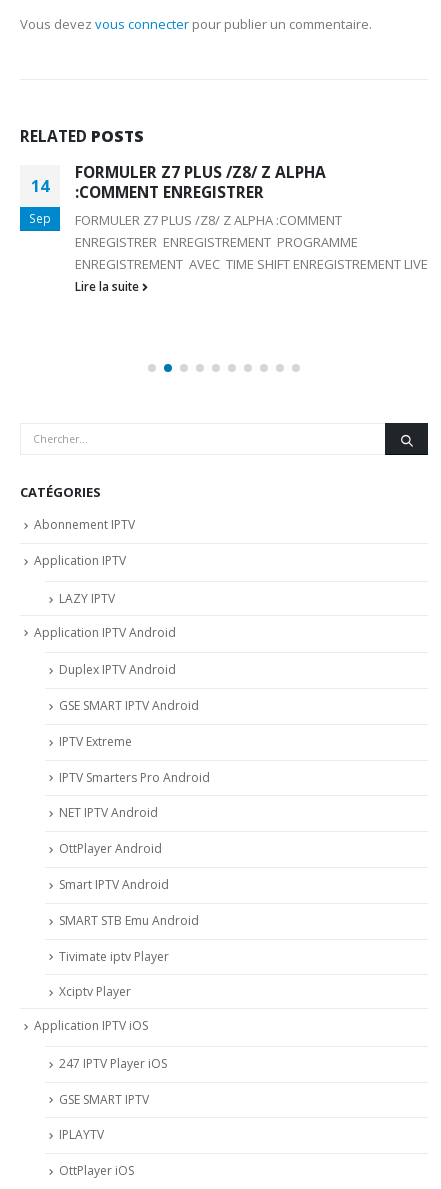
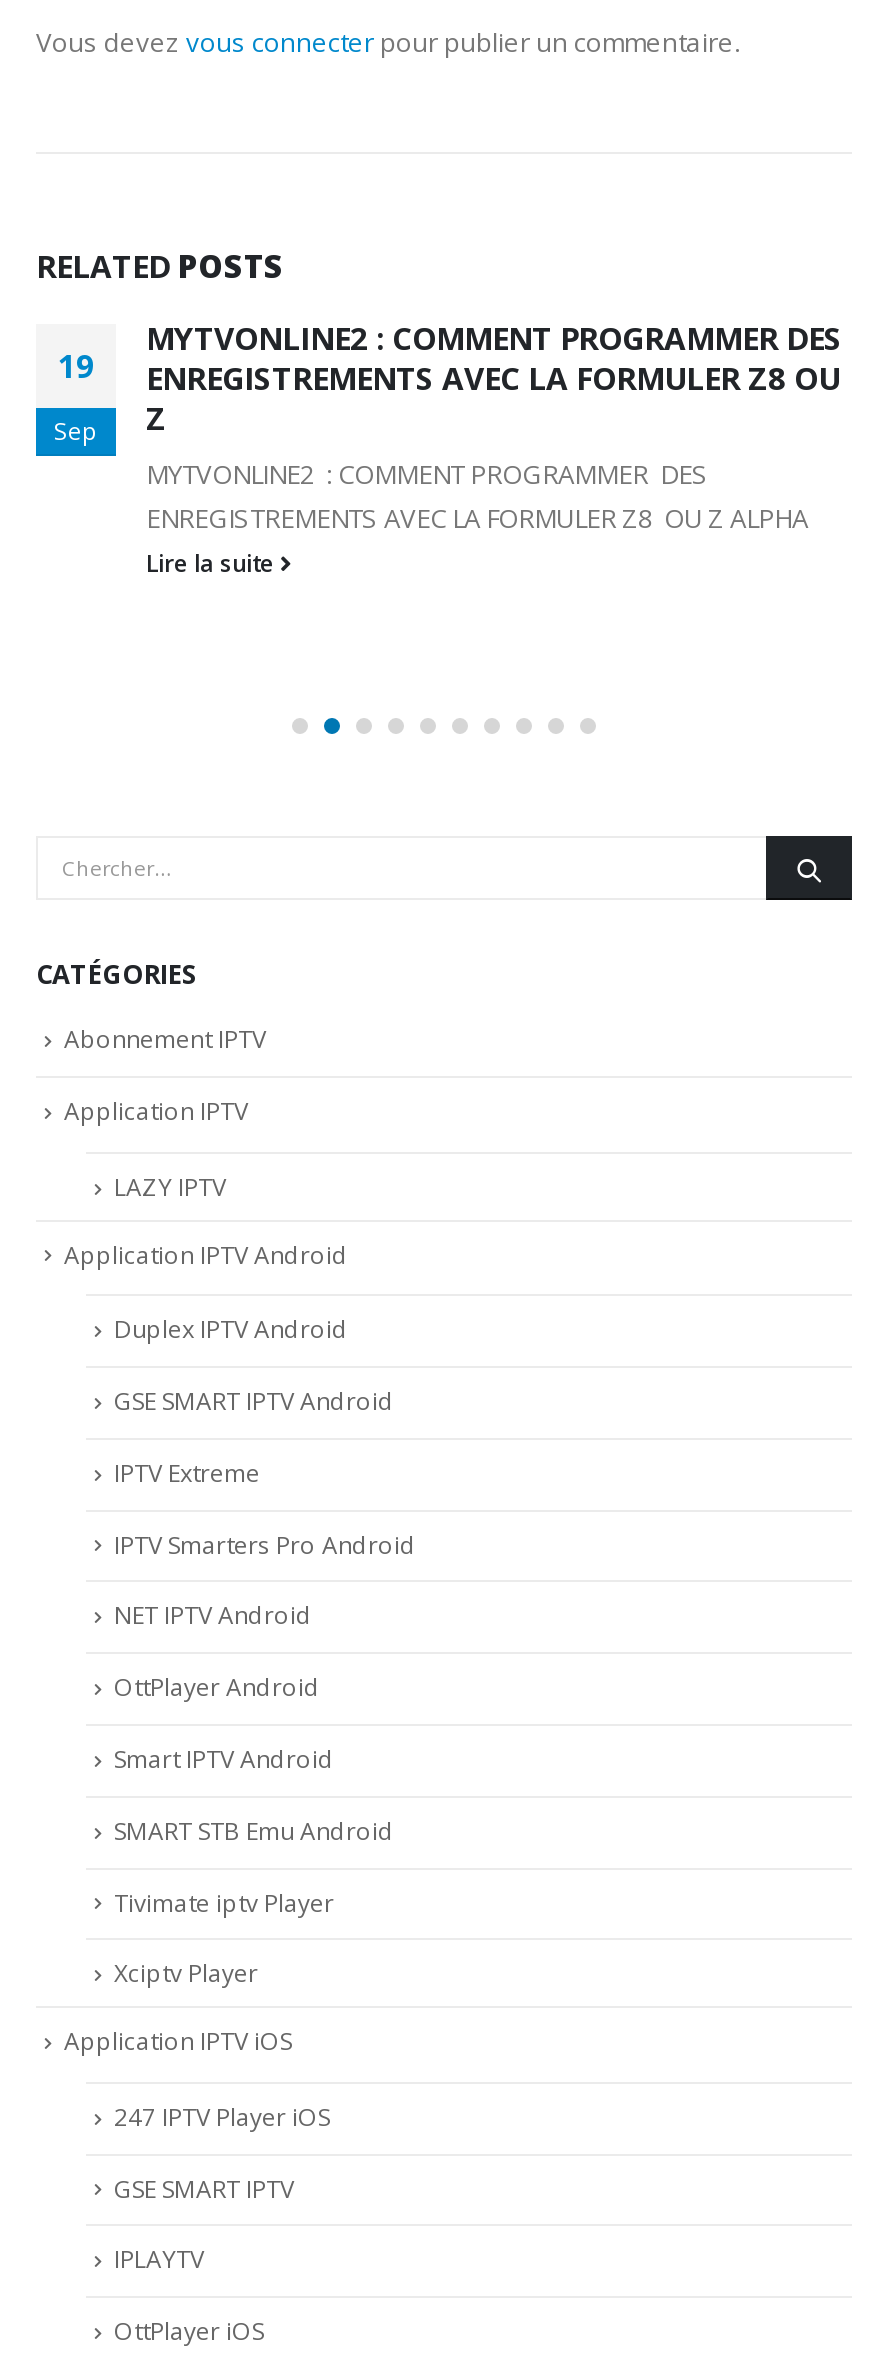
- FORMULER Z7 PLUS /Z8/ Z ALPHA
- :COMMENT ENREGISTRER
- FORMULER Z7 PLUS /Z8/ Z ALPHA :COMMENT
- ENREGISTRER ENREGISTREMENT PROGRAMME
- ENREGISTREMENT AVEC TIME SHIFT ENREGISTREMENT LIVE
+ MYTVONLINE2 : COMMENT PROGRAMMER DES
+ ENREGISTREMENTS AVEC LA FORMULER Z8 OU
+ Z
+ MYTVONLINE2 : COMMENT PROGRAMMER DES
+ ENREGISTREMENTS AVEC LA FORMULER Z8 OU Z ALPHA

- 14
+ 19
